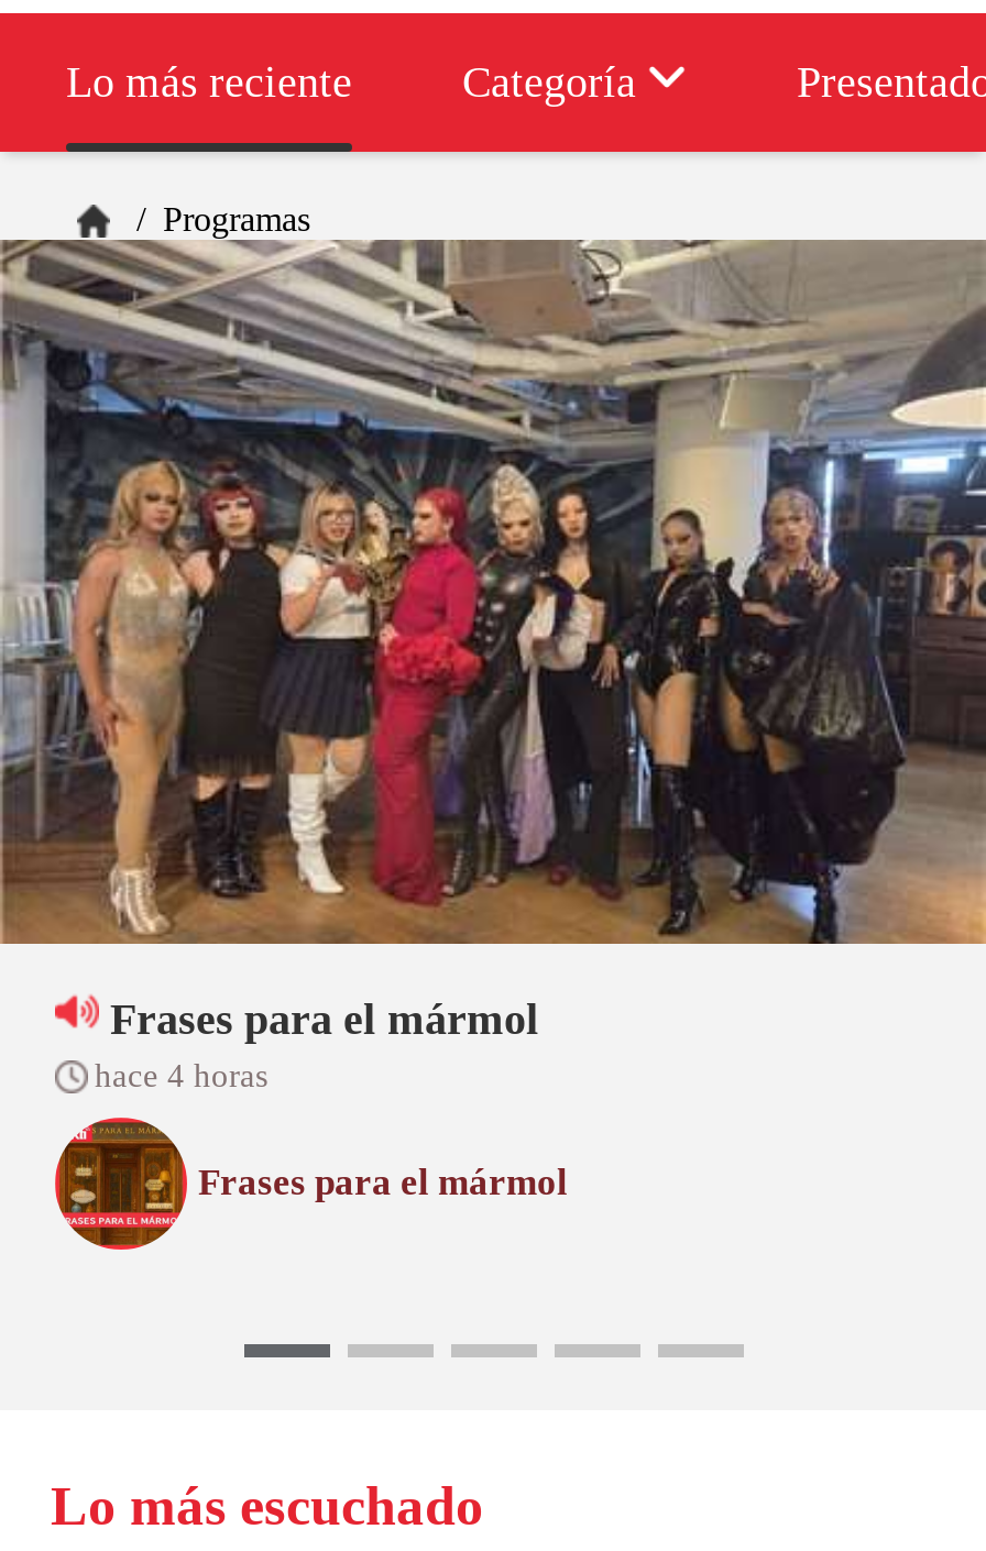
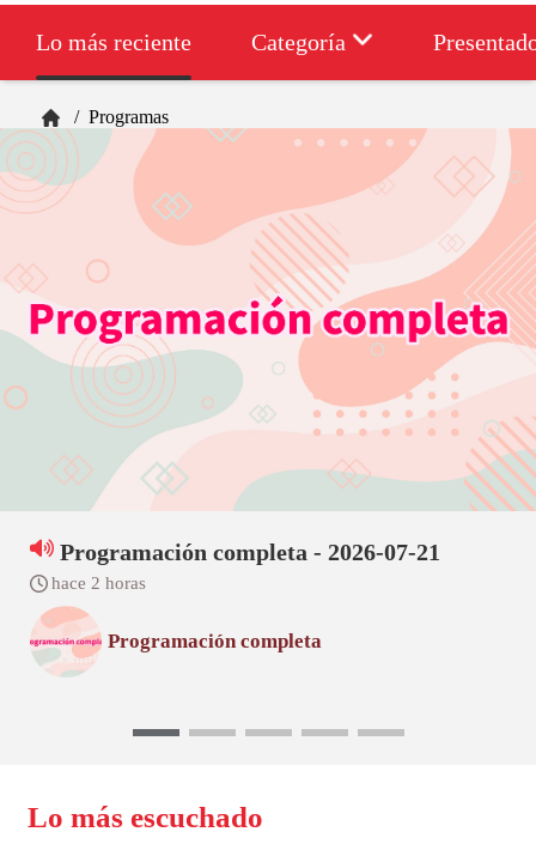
- [image]
- Frases para el mármol
- hace 4 horas
+ [image]
+ Programación completa - 2026-07-21
+ hace 2 horas

- [image]
- Frases para el mármol
+ [image]
+ Programación completa
